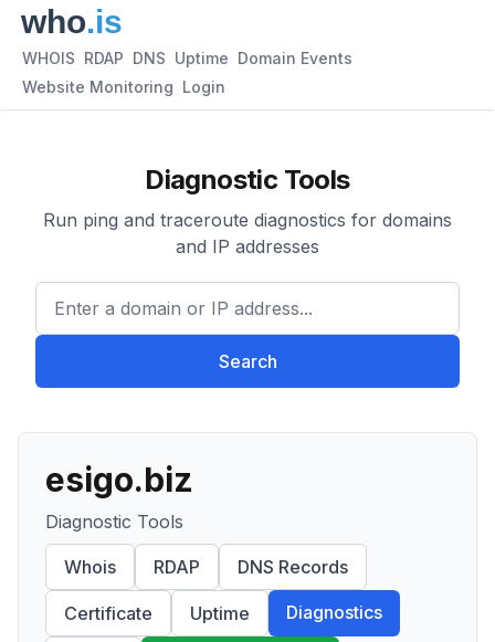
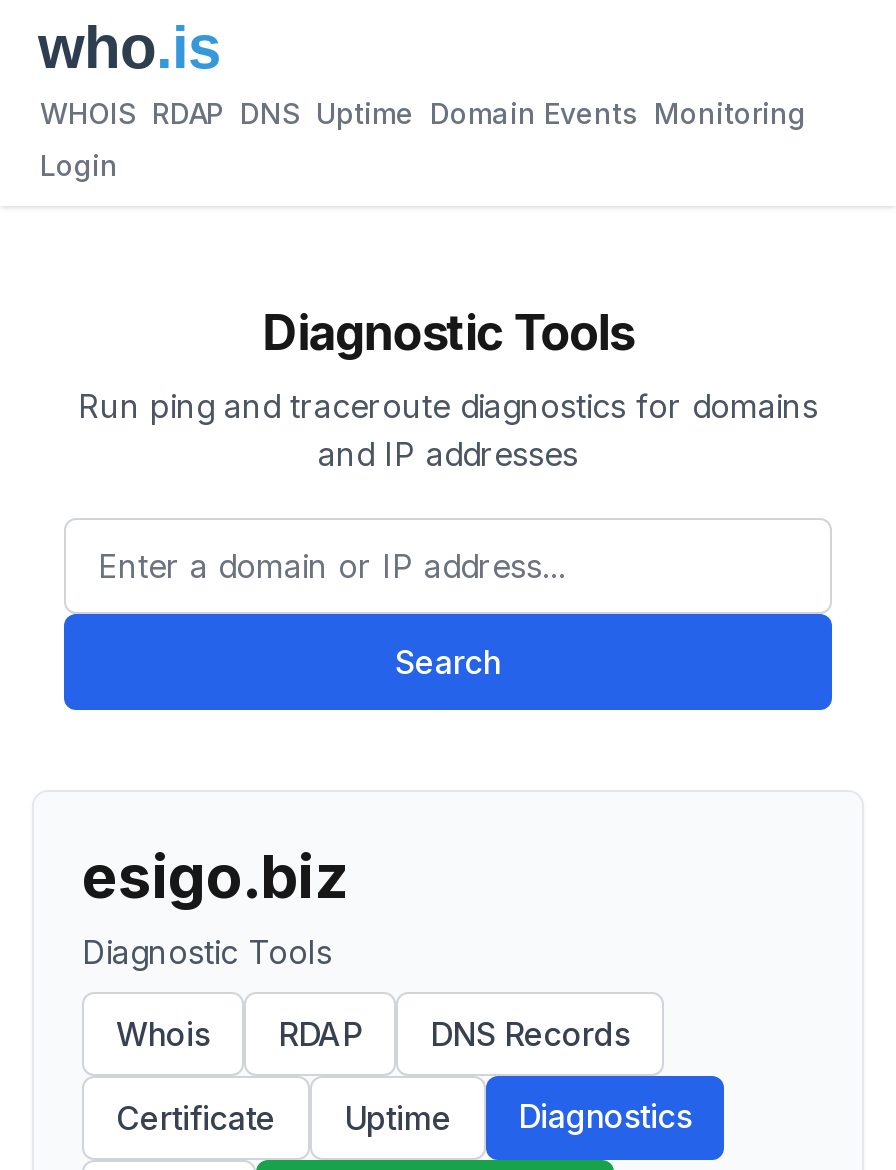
- WHOIS RDAP DNS Uptime Domain Events
+ WHOIS RDAP DNS Uptime Domain Events Monitoring

- Website Monitoring Login
+ Login
